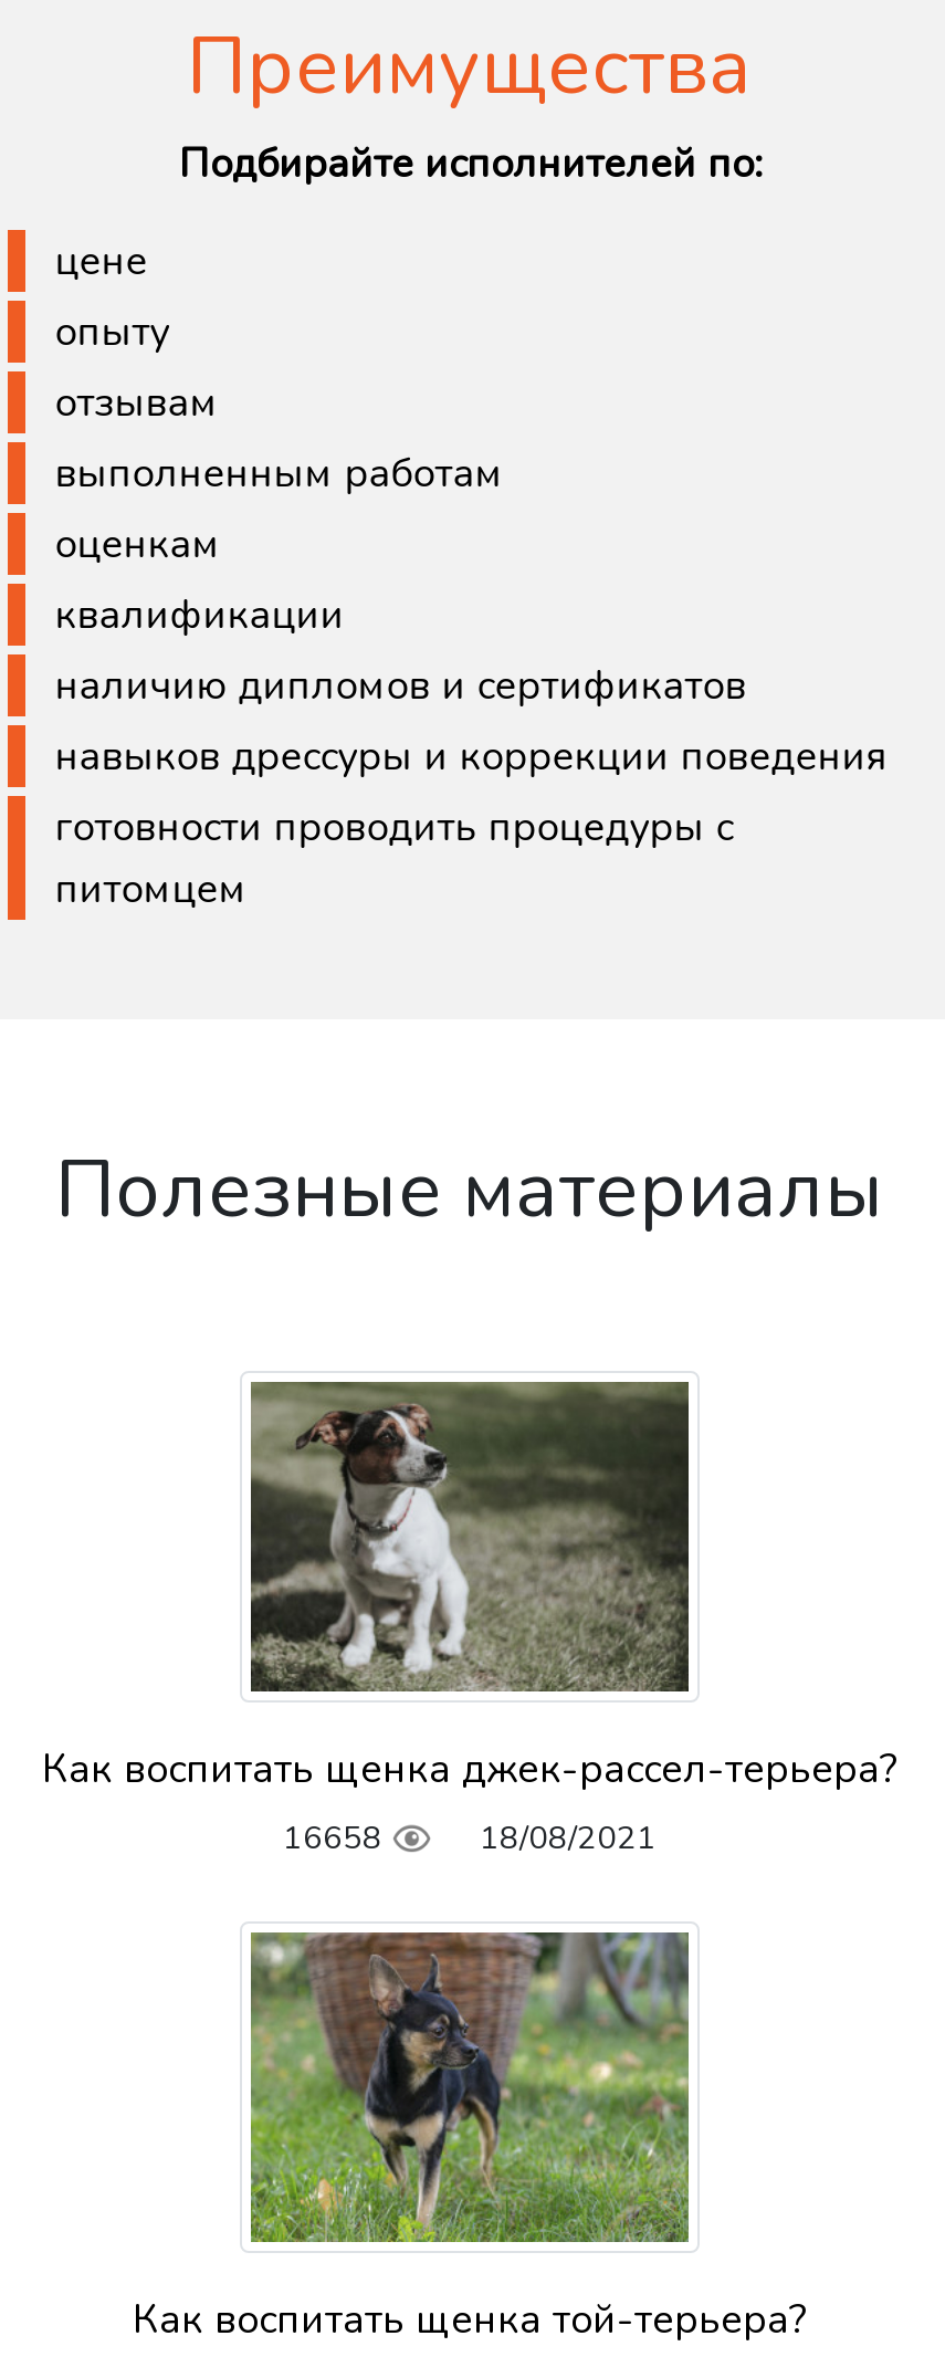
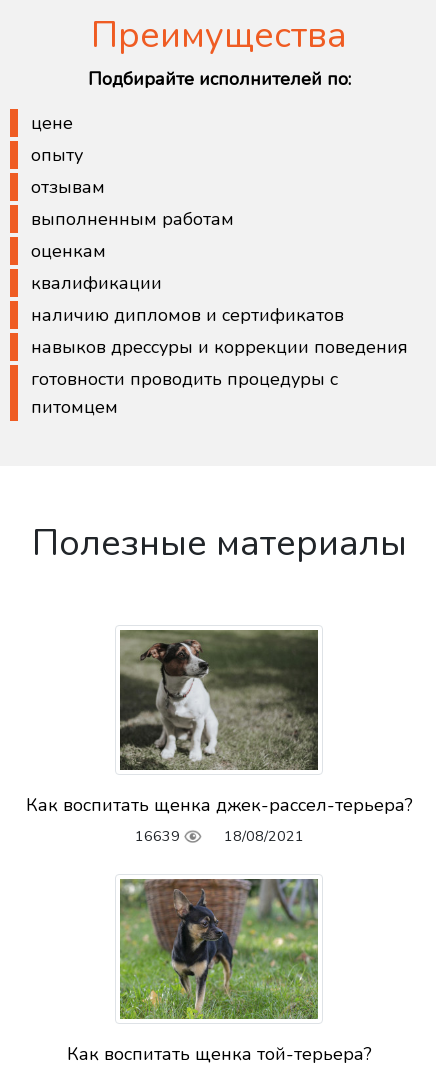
- 16658 18/08/2021
+ 16639 18/08/2021
